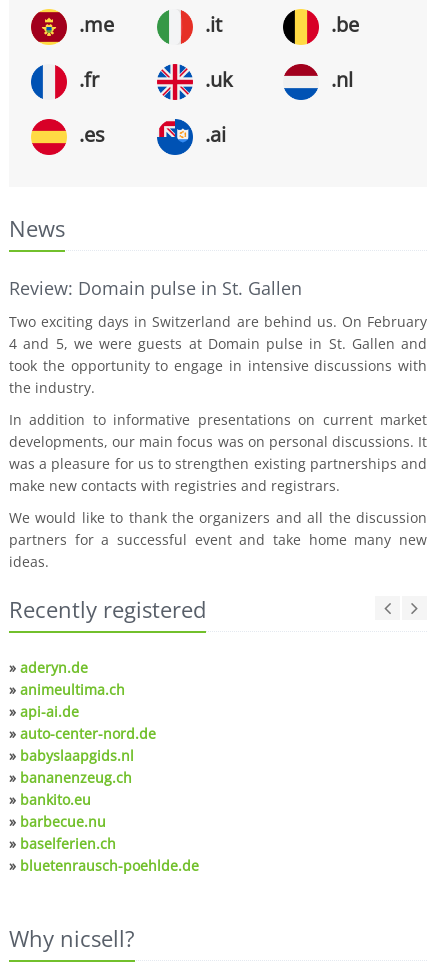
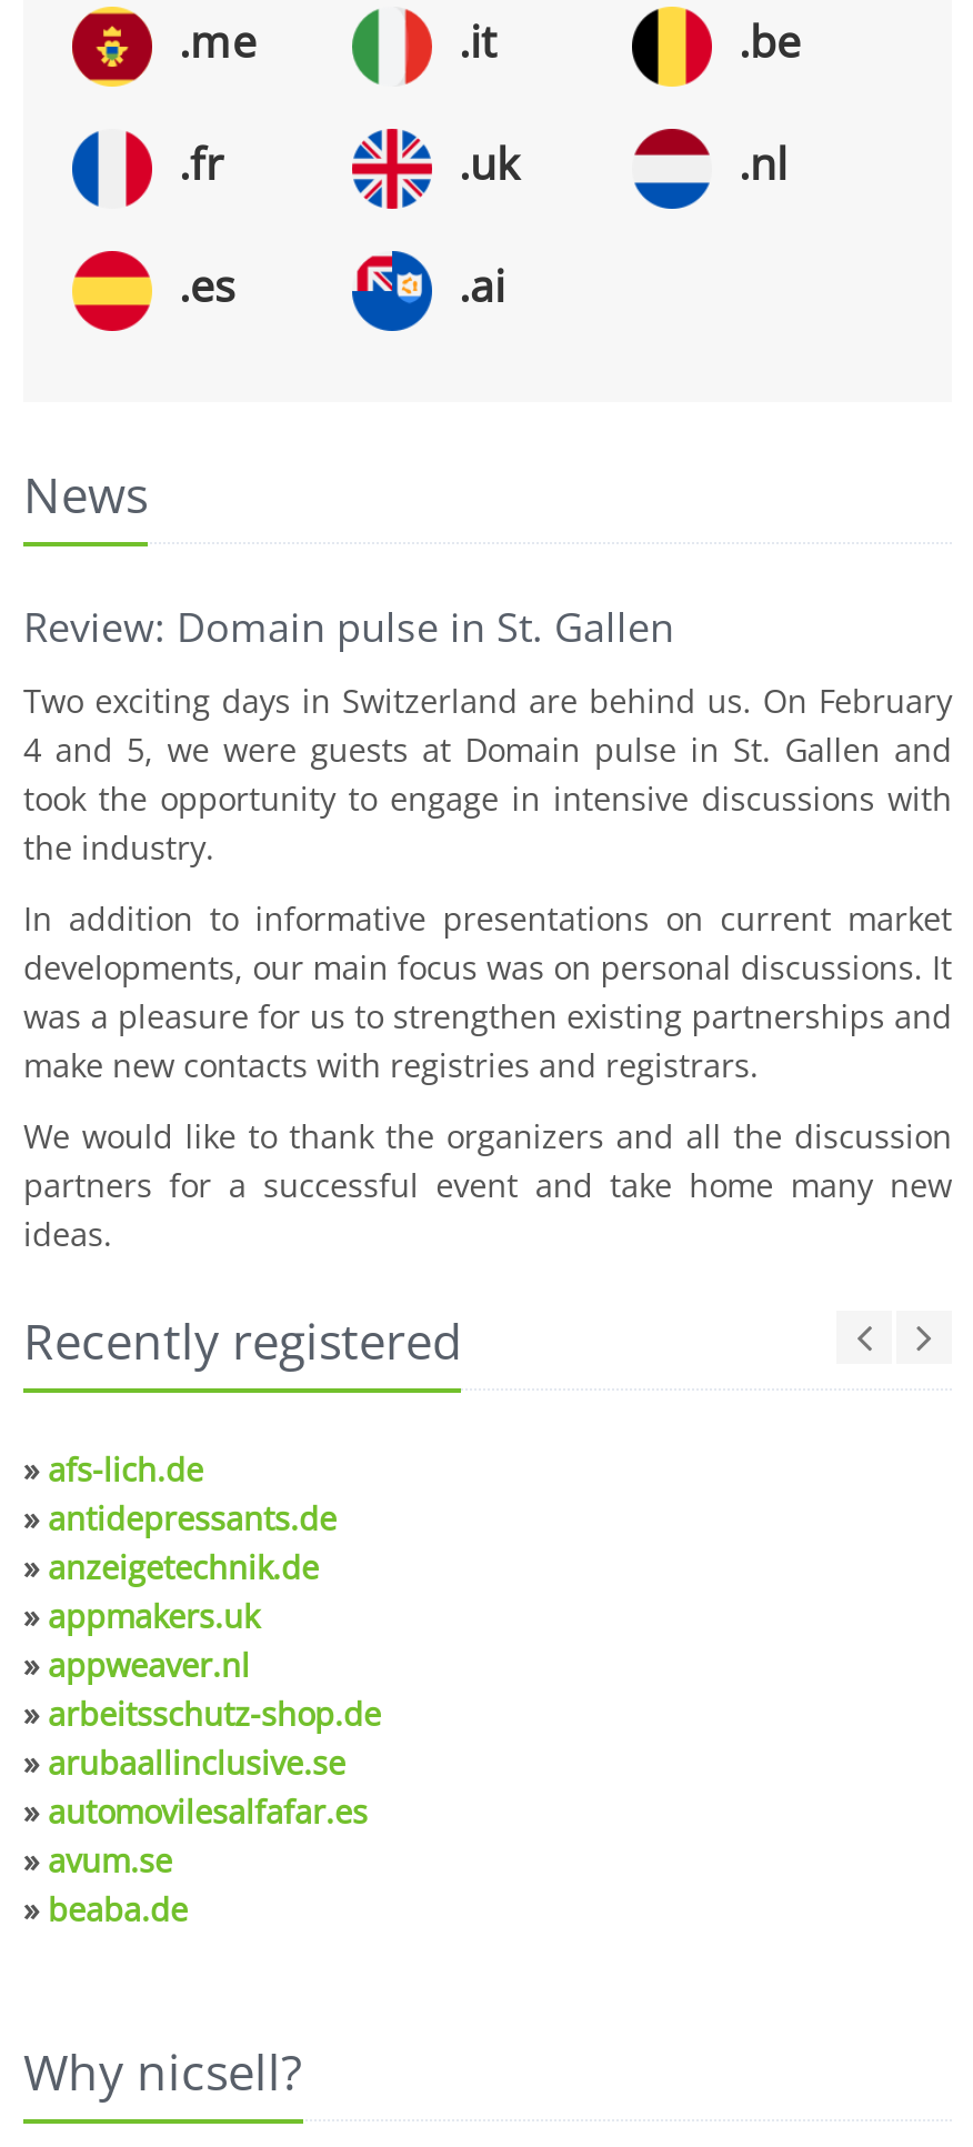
- » aderyn.de
- » animeultima.ch
- » api-ai.de
- » auto-center-nord.de
- » babyslaapgids.nl
- » bananenzeug.ch
- » bankito.eu
- » barbecue.nu
- » baselferien.ch
- » bluetenrausch-poehlde.de
+ » afs-lich.de
+ » antidepressants.de
+ » anzeigetechnik.de
+ » appmakers.uk
+ » appweaver.nl
+ » arbeitsschutz-shop.de
+ » arubaallinclusive.se
+ » automovilesalfafar.es
+ » avum.se
+ » beaba.de
